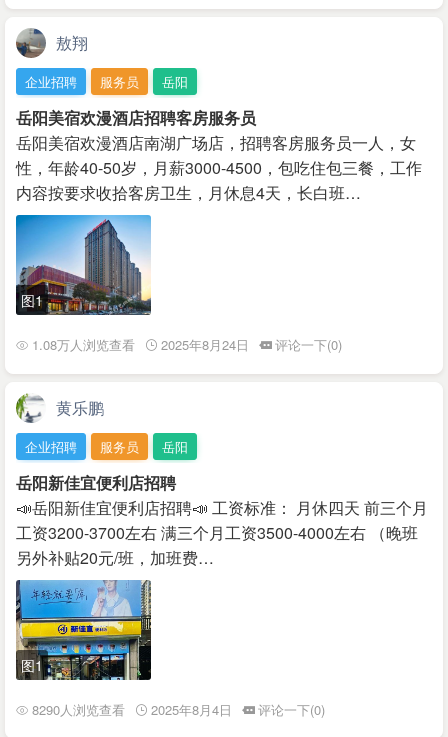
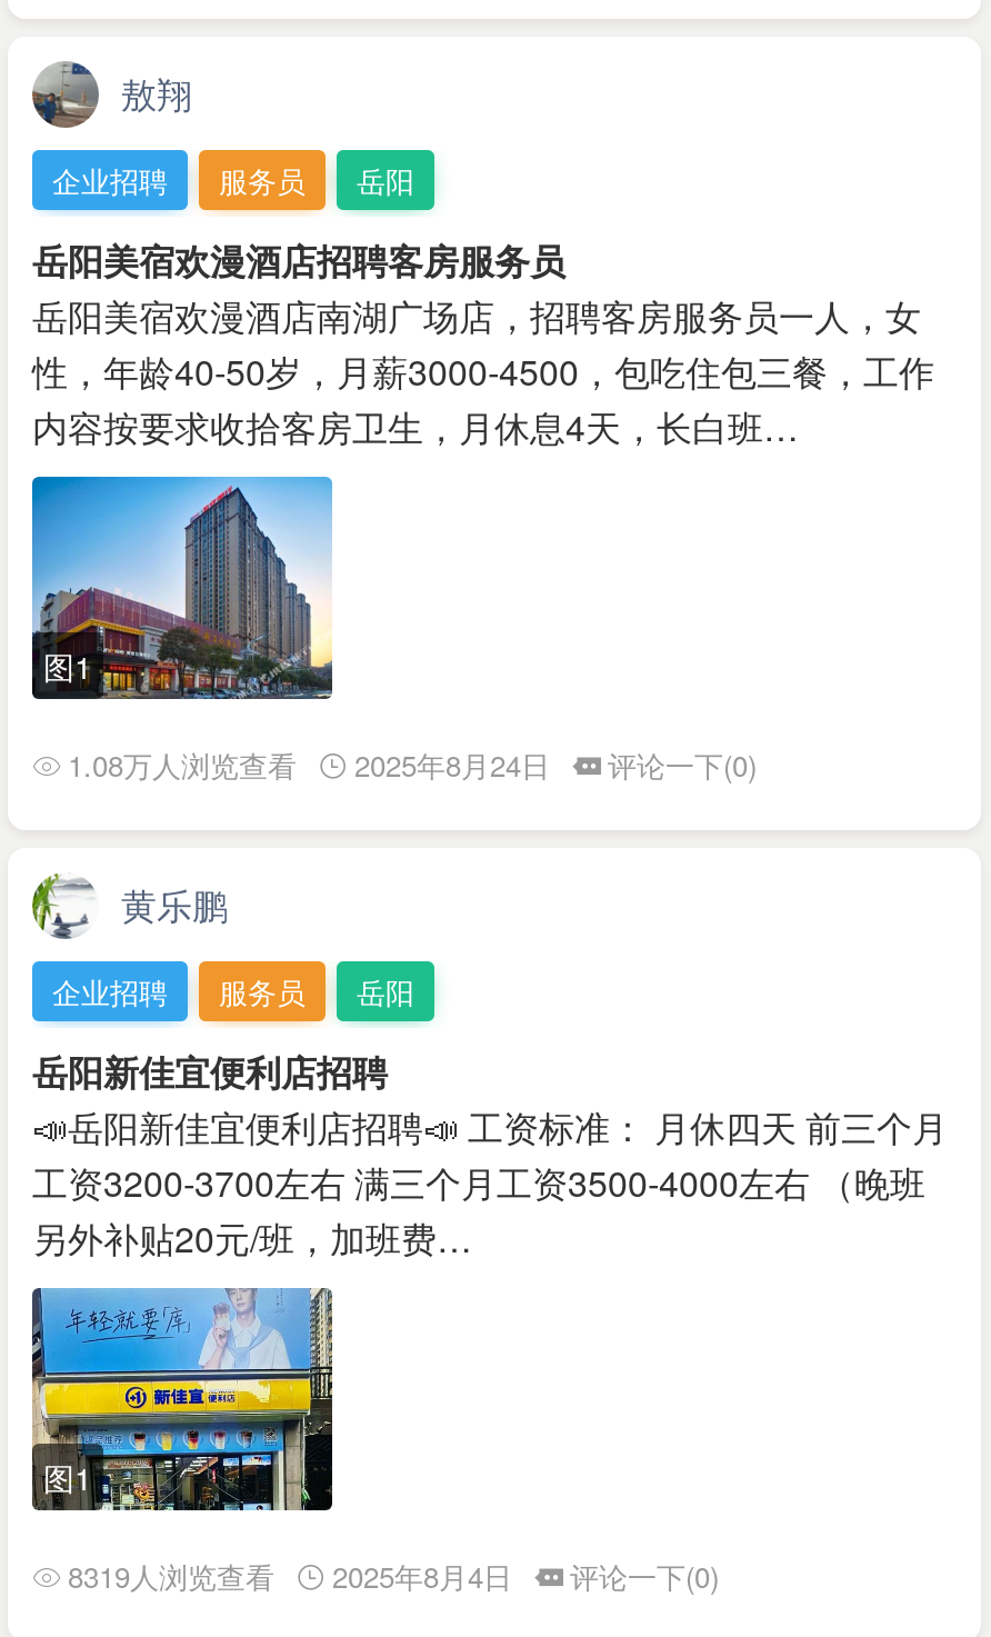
- 8290人浏览查看 2025年8月4日 评论一下(0)
+ 8319人浏览查看 2025年8月4日 评论一下(0)
